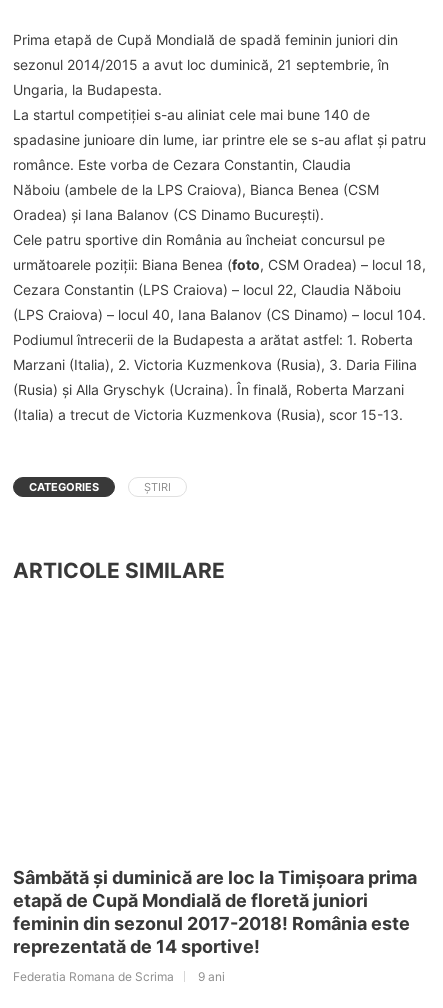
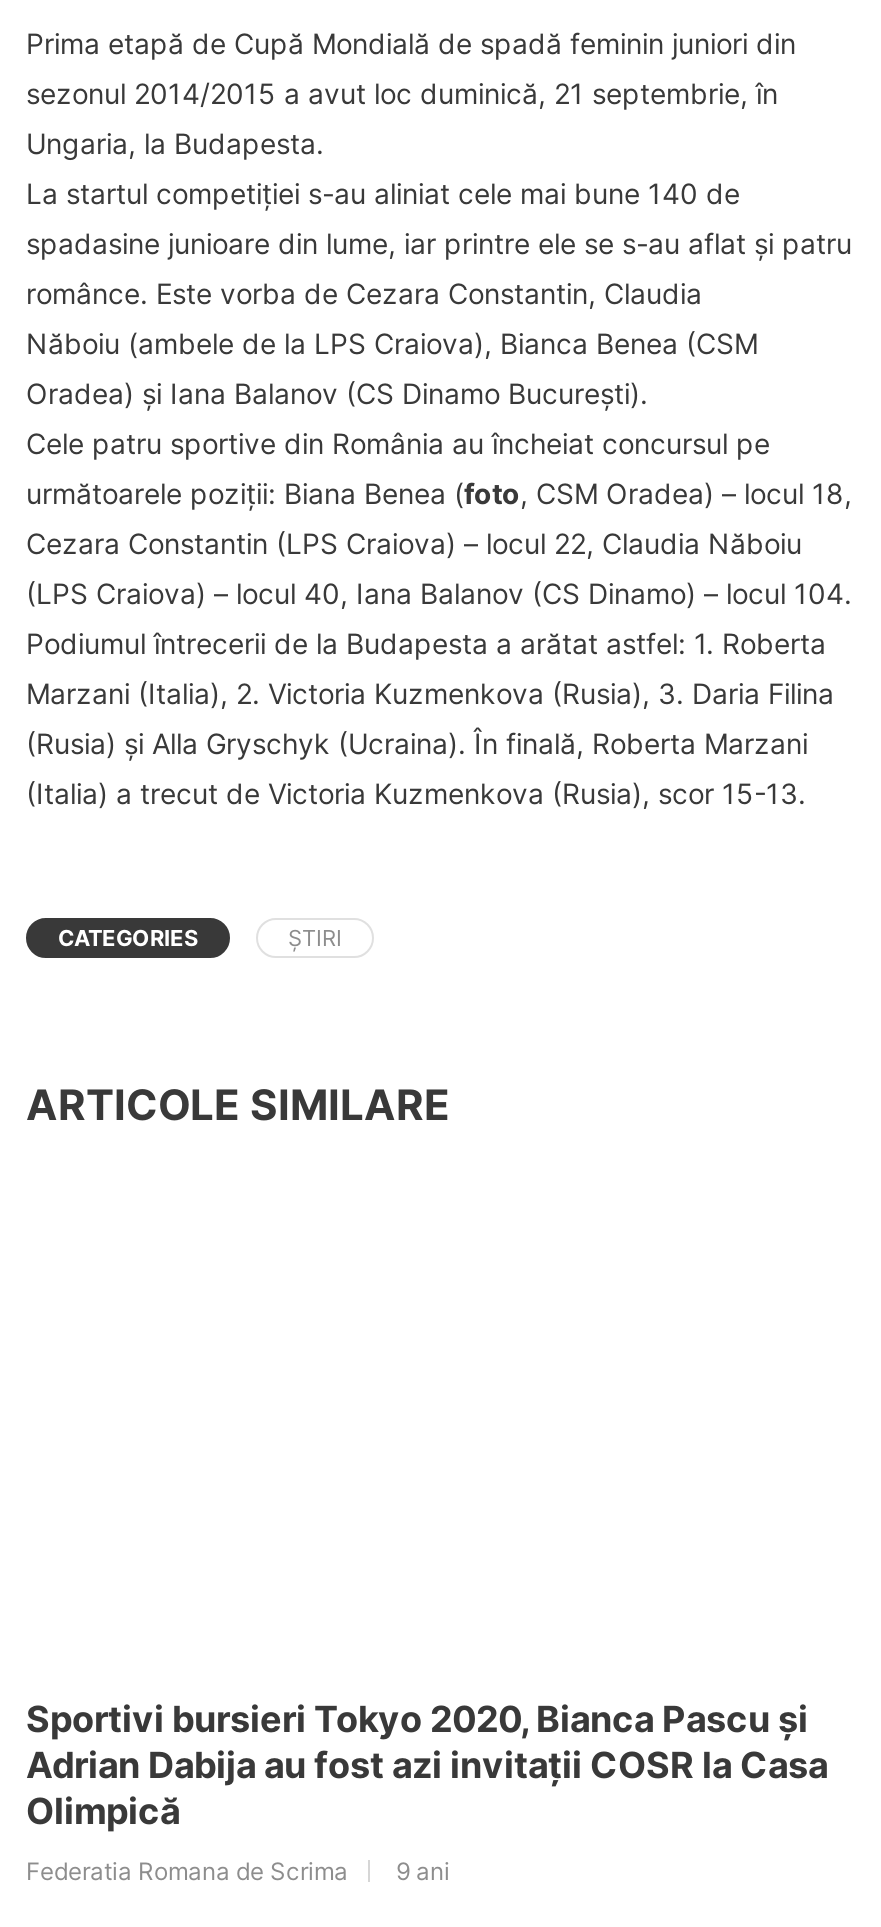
- Sâmbătă și duminică are loc la Timișoara prima
- etapă de Cupă Mondială de floretă juniori
- feminin din sezonul 2017-2018! România este
- reprezentată de 14 sportive!
+ Sportivi bursieri Tokyo 2020, Bianca Pascu și
+ Adrian Dabija au fost azi invitații COSR la Casa
+ Olimpică
